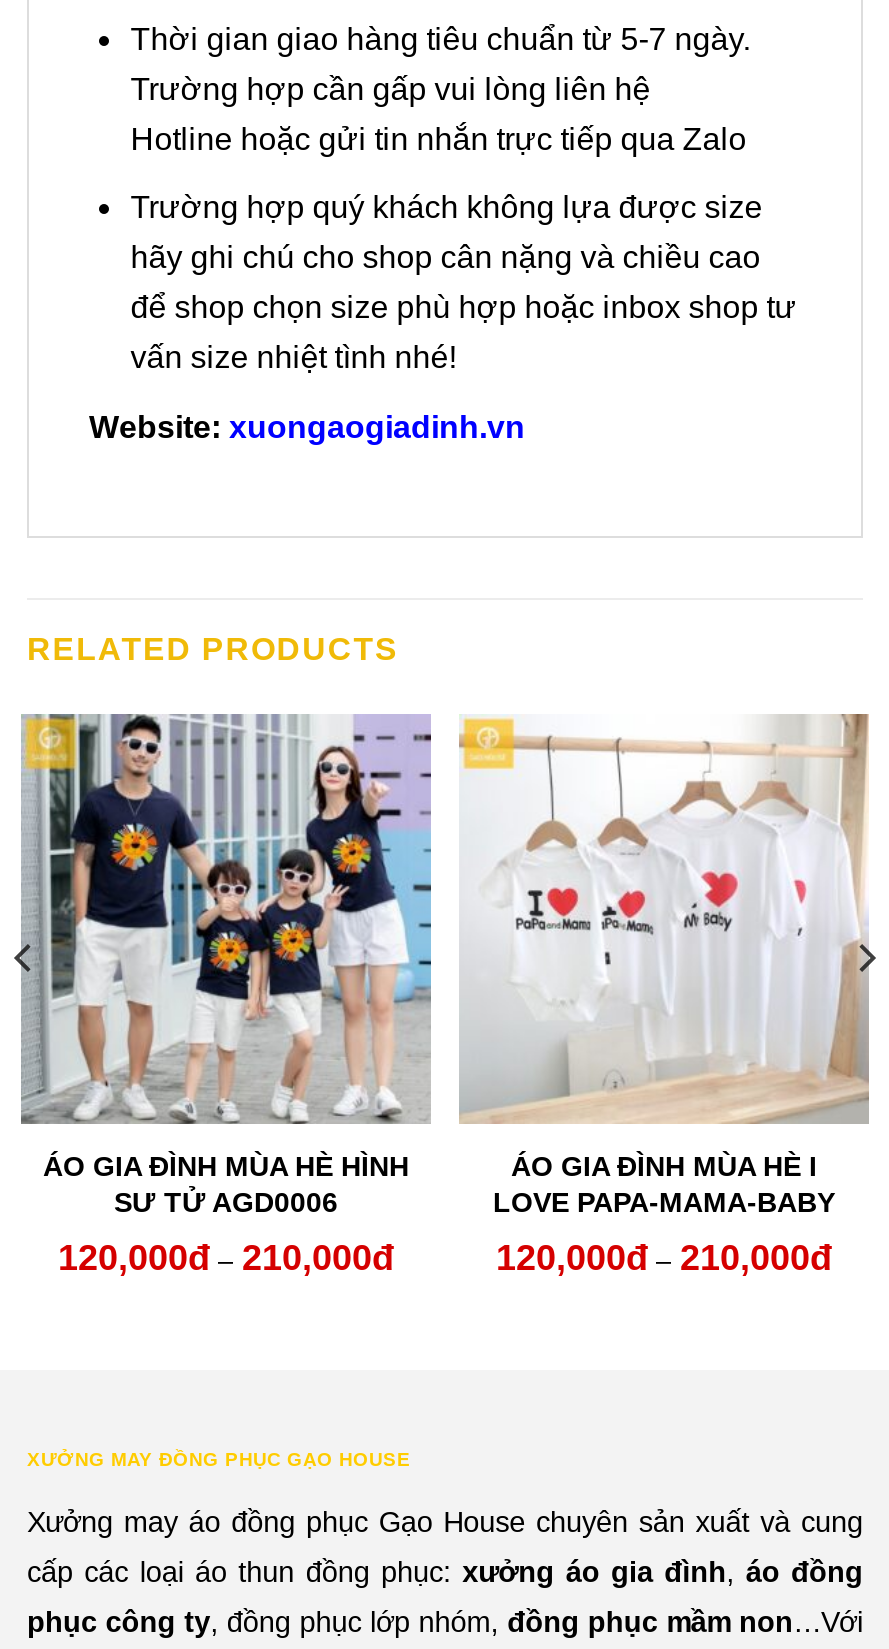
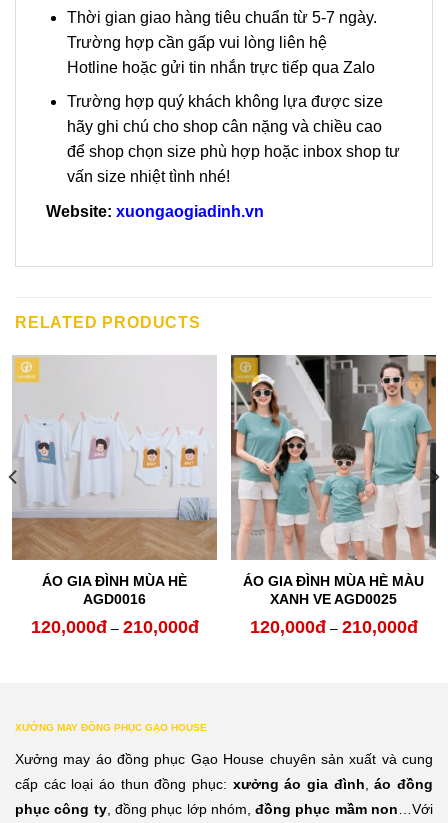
- [image]
- ÁO GIA ĐÌNH MÙA HÈ HÌNH
- SƯ TỬ AGD0006
+ [image]
+ ÁO GIA ĐÌNH MÙA HÈ
+ AGD0016

- [image]
- ÁO GIA ĐÌNH MÙA HÈ I
- LOVE PAPA-MAMA-BABY
+ [image]
+ ÁO GIA ĐÌNH MÙA HÈ MÀU
+ XANH VE AGD0025
